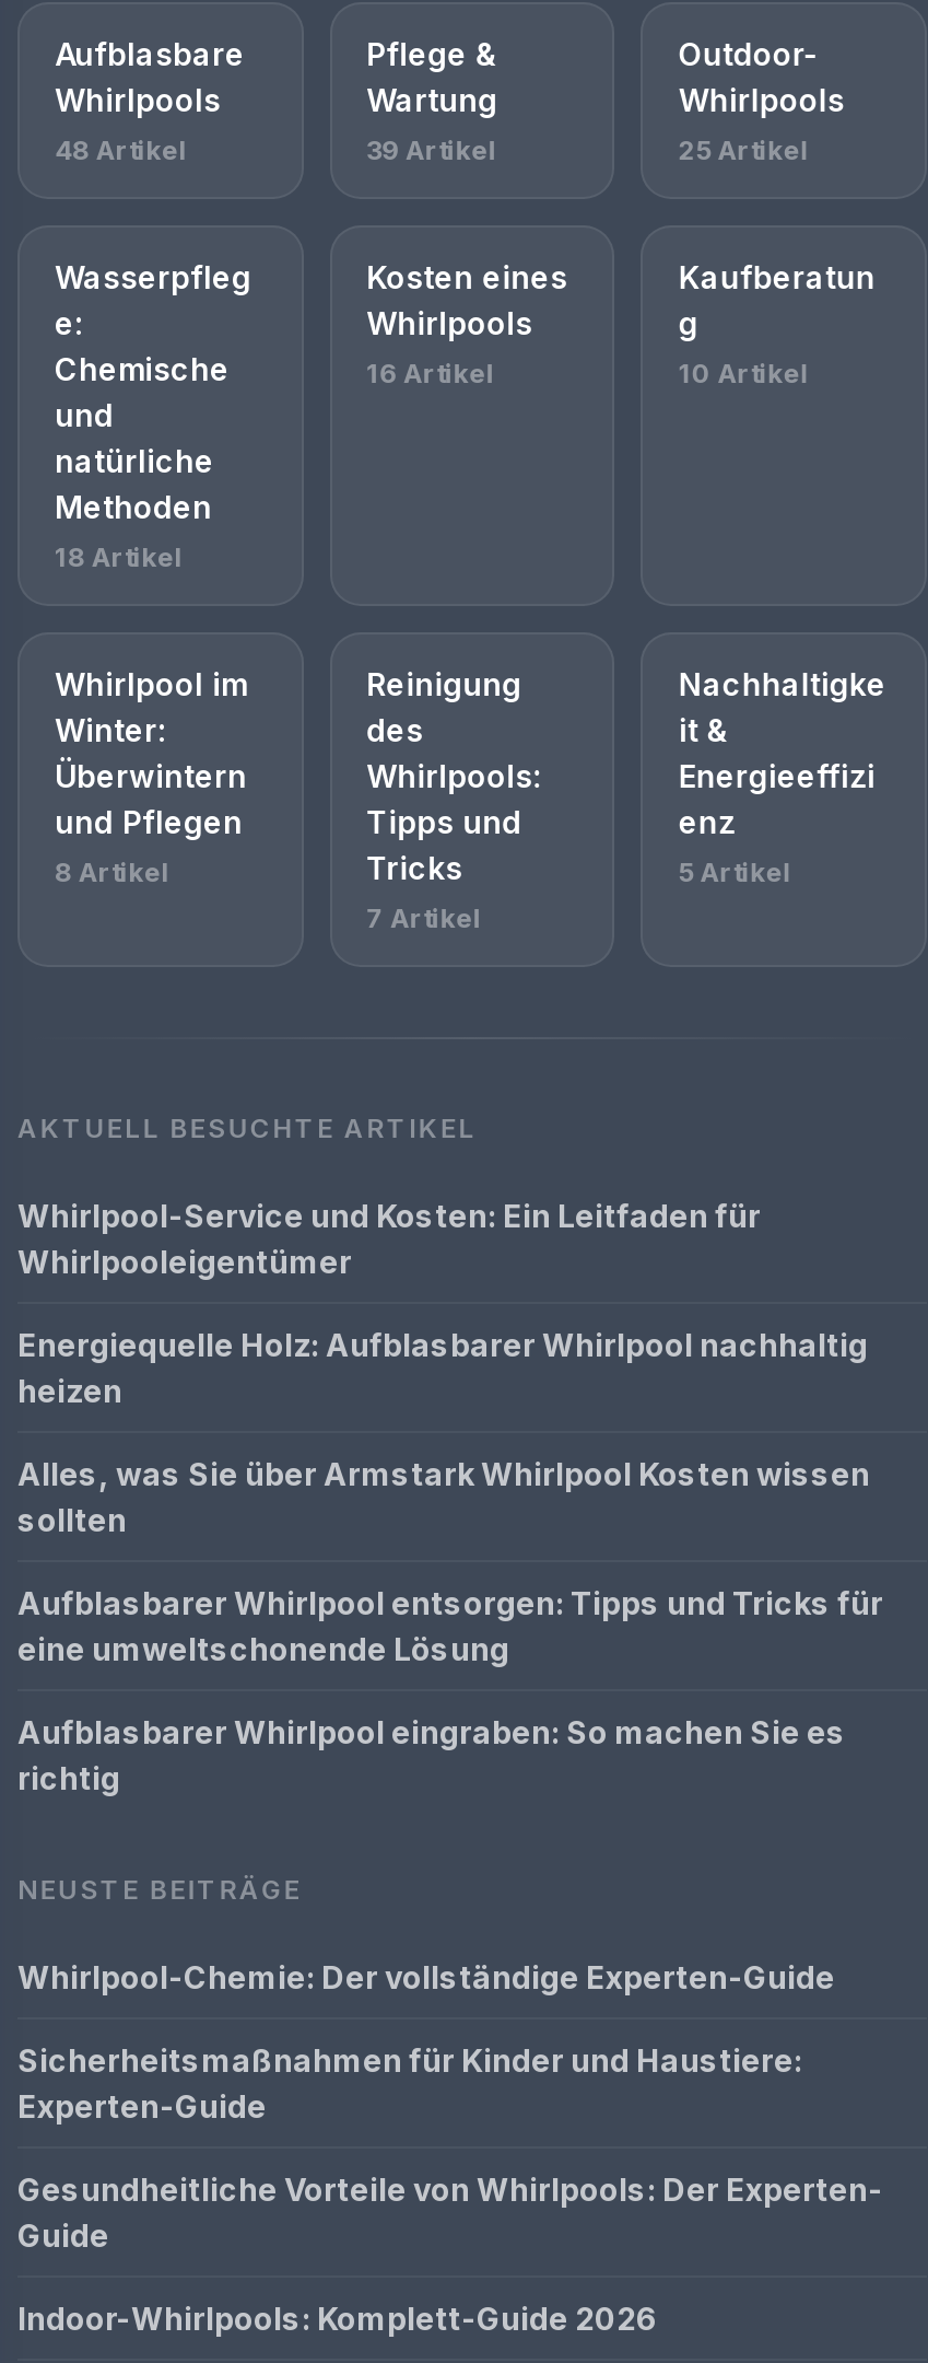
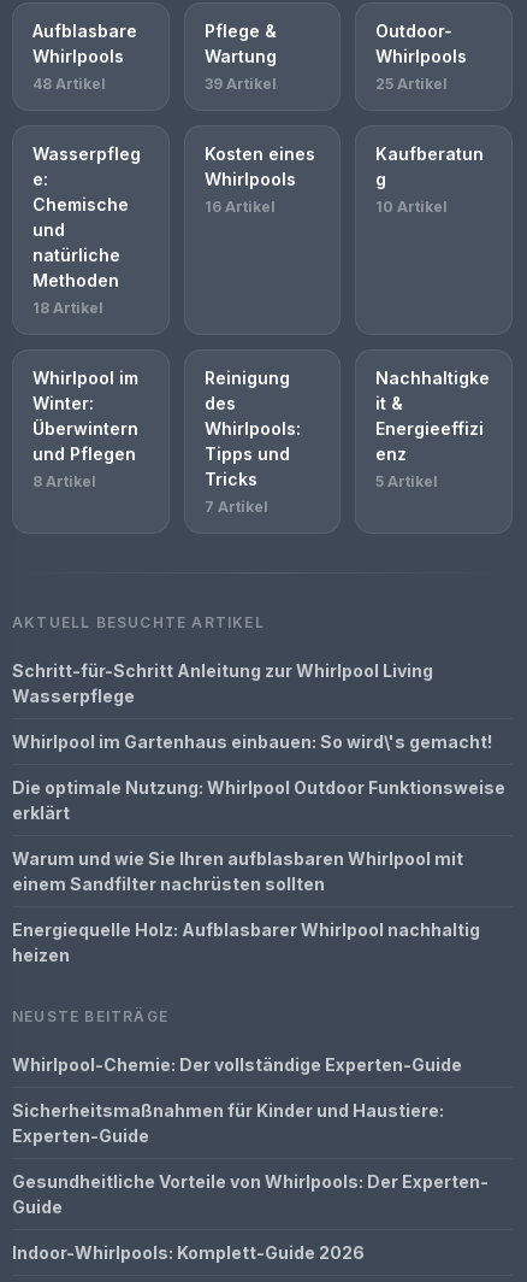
- Whirlpool-Service und Kosten: Ein Leitfaden für
- Whirlpooleigentümer
+ Schritt-für-Schritt Anleitung zur Whirlpool Living
+ Wasserpflege
+ Whirlpool im Gartenhaus einbauen: So wird\'s gemacht!
+ Die optimale Nutzung: Whirlpool Outdoor Funktionsweise
+ erklärt
+ Warum und wie Sie Ihren aufblasbaren Whirlpool mit
+ einem Sandfilter nachrüsten sollten

moved down: Energiequelle Holz: Aufblasbarer Whirlpool nachhaltig | heizen

- Alles, was Sie über Armstark Whirlpool Kosten wissen
- sollten
- Aufblasbarer Whirlpool entsorgen: Tipps und Tricks für
- eine umweltschonende Lösung
- Aufblasbarer Whirlpool eingraben: So machen Sie es
- richtig
